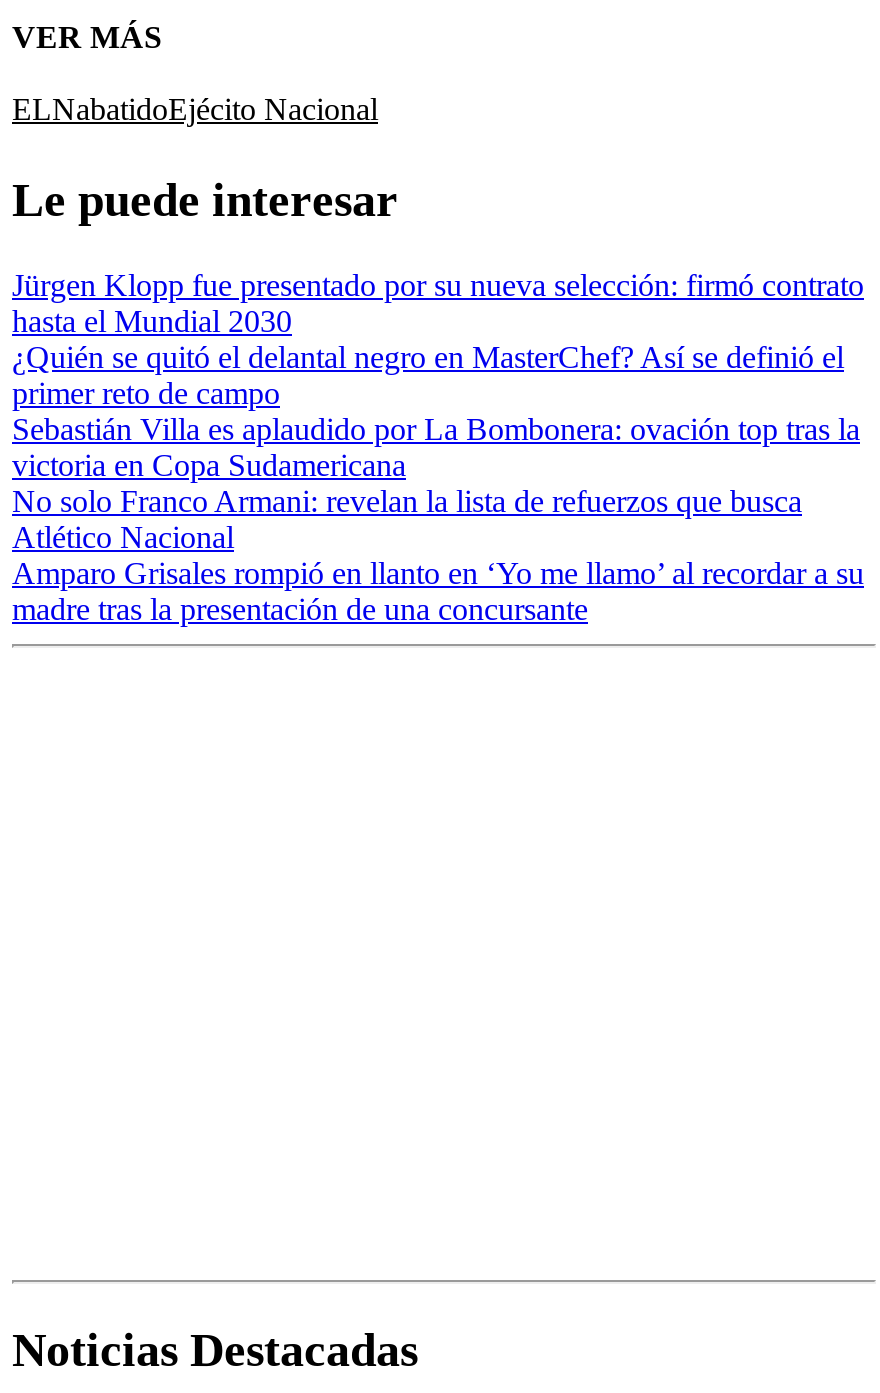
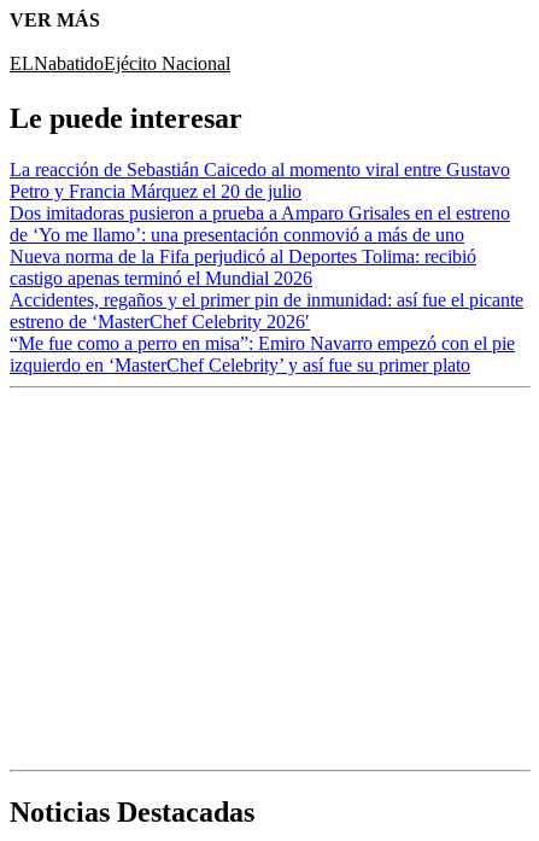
- Jürgen Klopp fue presentado por su nueva selección: firmó contrato
- hasta el Mundial 2030
- ¿Quién se quitó el delantal negro en MasterChef? Así se definió el
- primer reto de campo
- Sebastián Villa es aplaudido por La Bombonera: ovación top tras la
- victoria en Copa Sudamericana
- No solo Franco Armani: revelan la lista de refuerzos que busca
- Atlético Nacional
- Amparo Grisales rompió en llanto en ‘Yo me llamo’ al recordar a su
- madre tras la presentación de una concursante
+ La reacción de Sebastián Caicedo al momento viral entre Gustavo
+ Petro y Francia Márquez el 20 de julio
+ Dos imitadoras pusieron a prueba a Amparo Grisales en el estreno
+ de ‘Yo me llamo’: una presentación conmovió a más de uno
+ Nueva norma de la Fifa perjudicó al Deportes Tolima: recibió
+ castigo apenas terminó el Mundial 2026
+ Accidentes, regaños y el primer pin de inmunidad: así fue el picante
+ estreno de ‘MasterChef Celebrity 2026′
+ “Me fue como a perro en misa”: Emiro Navarro empezó con el pie
+ izquierdo en ‘MasterChef Celebrity’ y así fue su primer plato
